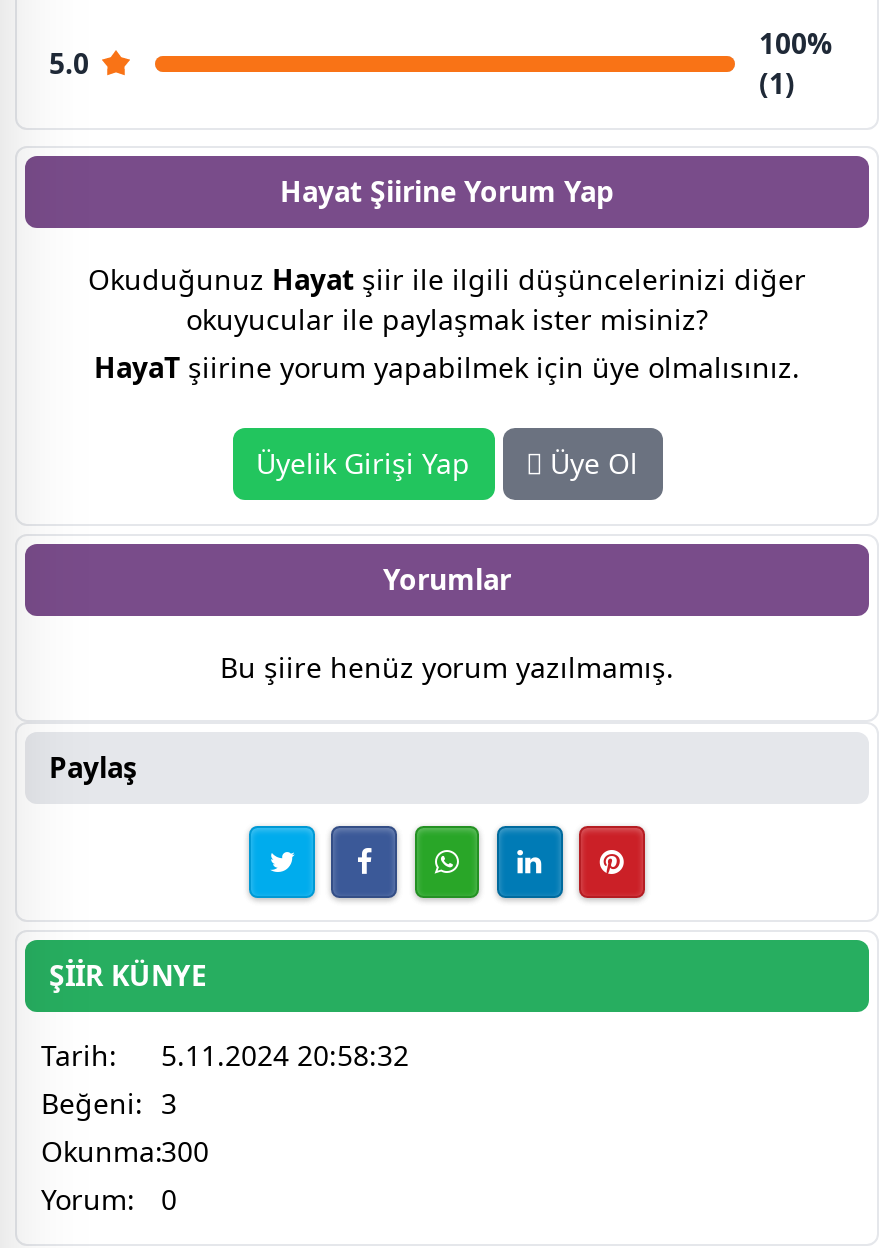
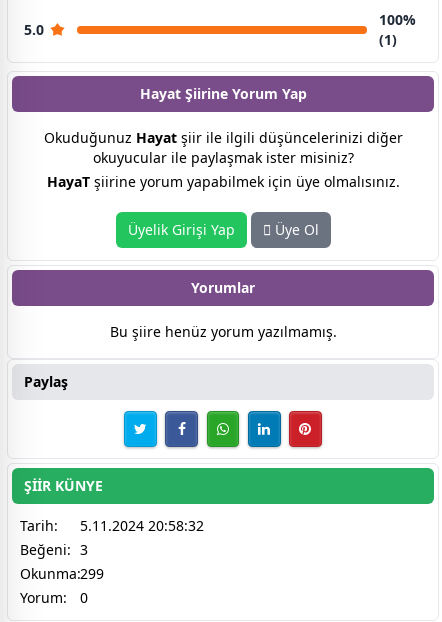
- Okunma:300
+ Okunma:299
